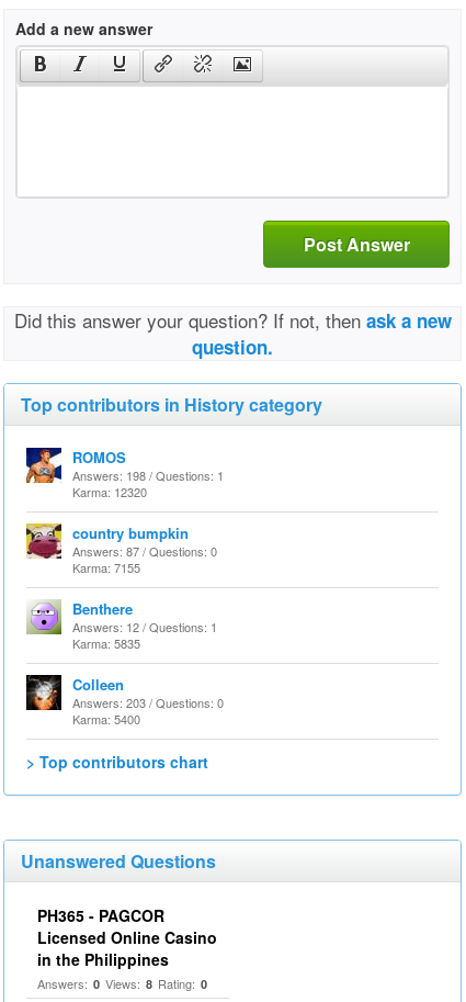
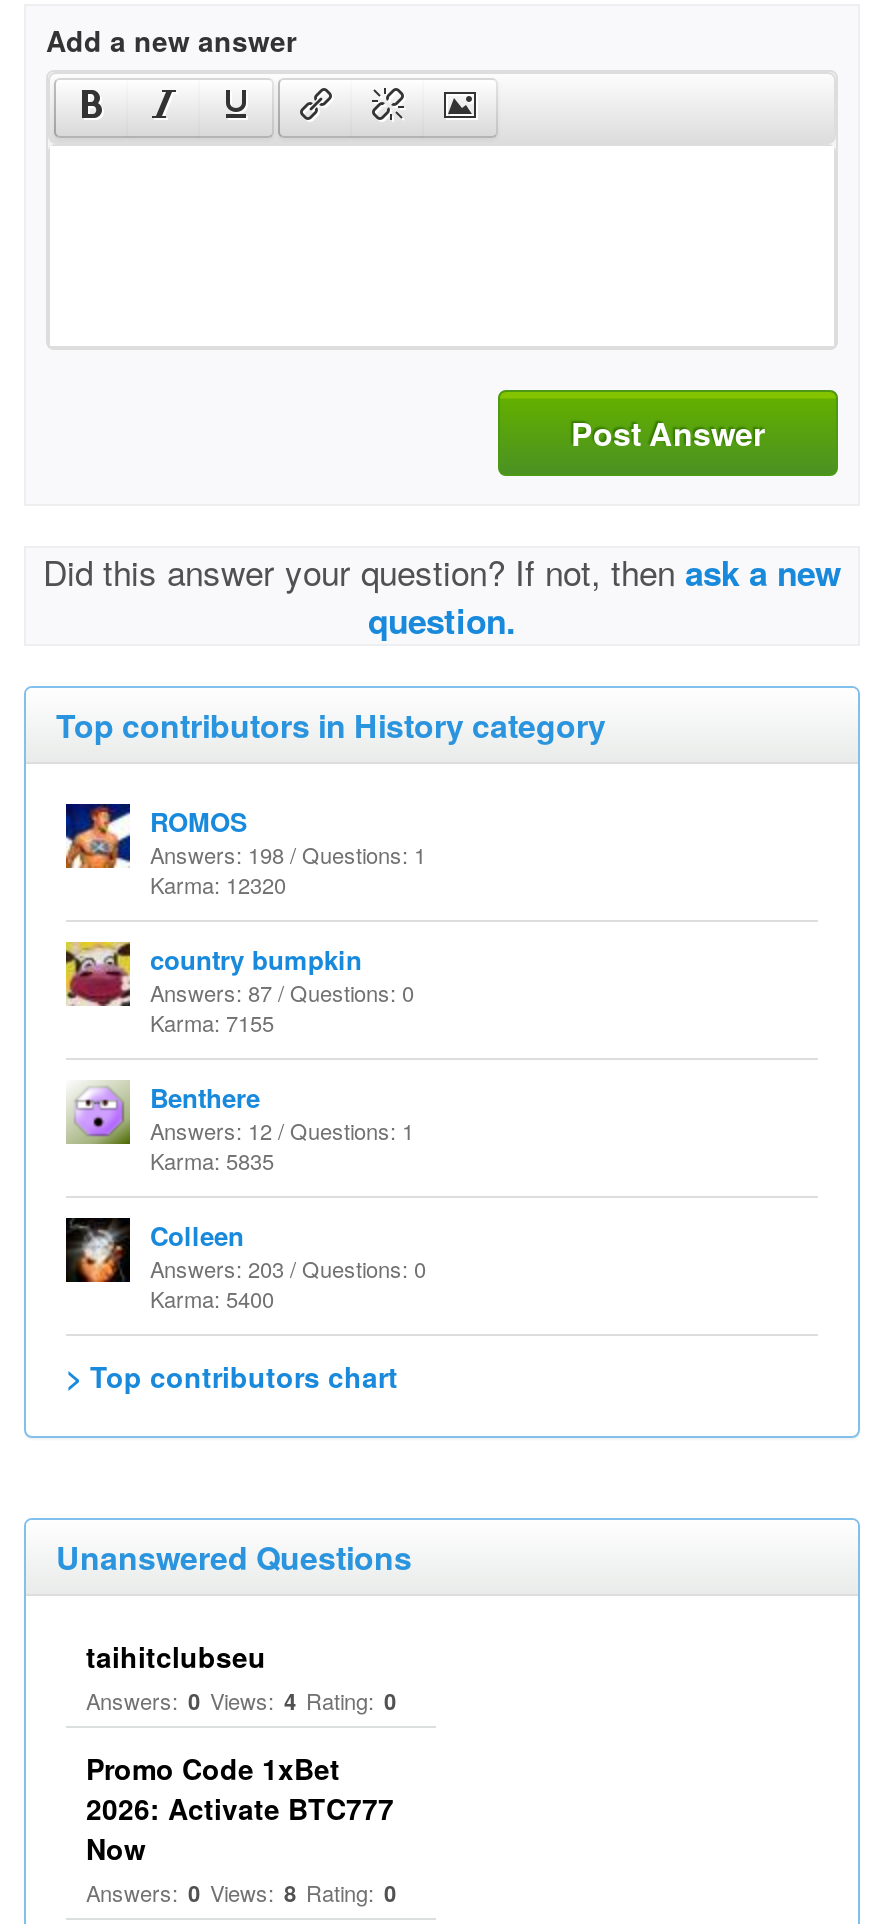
- PH365 - PAGCOR
- Licensed Online Casino
- in the Philippines
+ taihitclubseu
+ Answers: 0 Views: 4 Rating: 0
+ Promo Code 1xBet
+ 2026: Activate BTC777
+ Now
